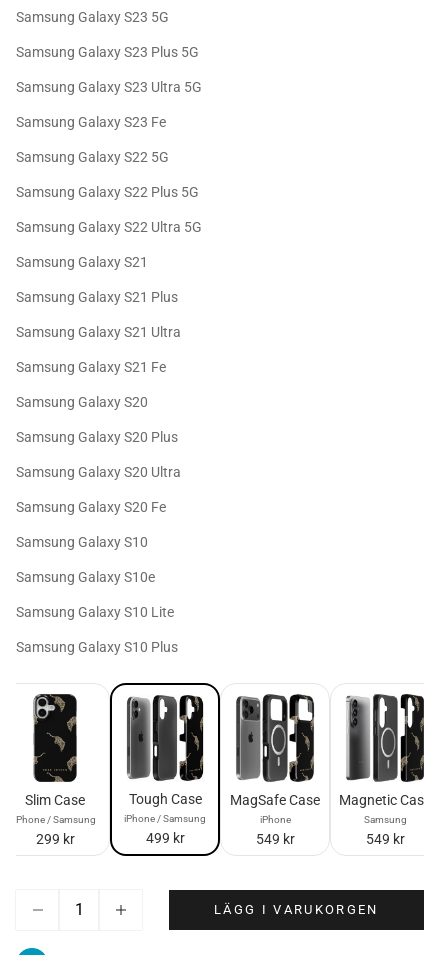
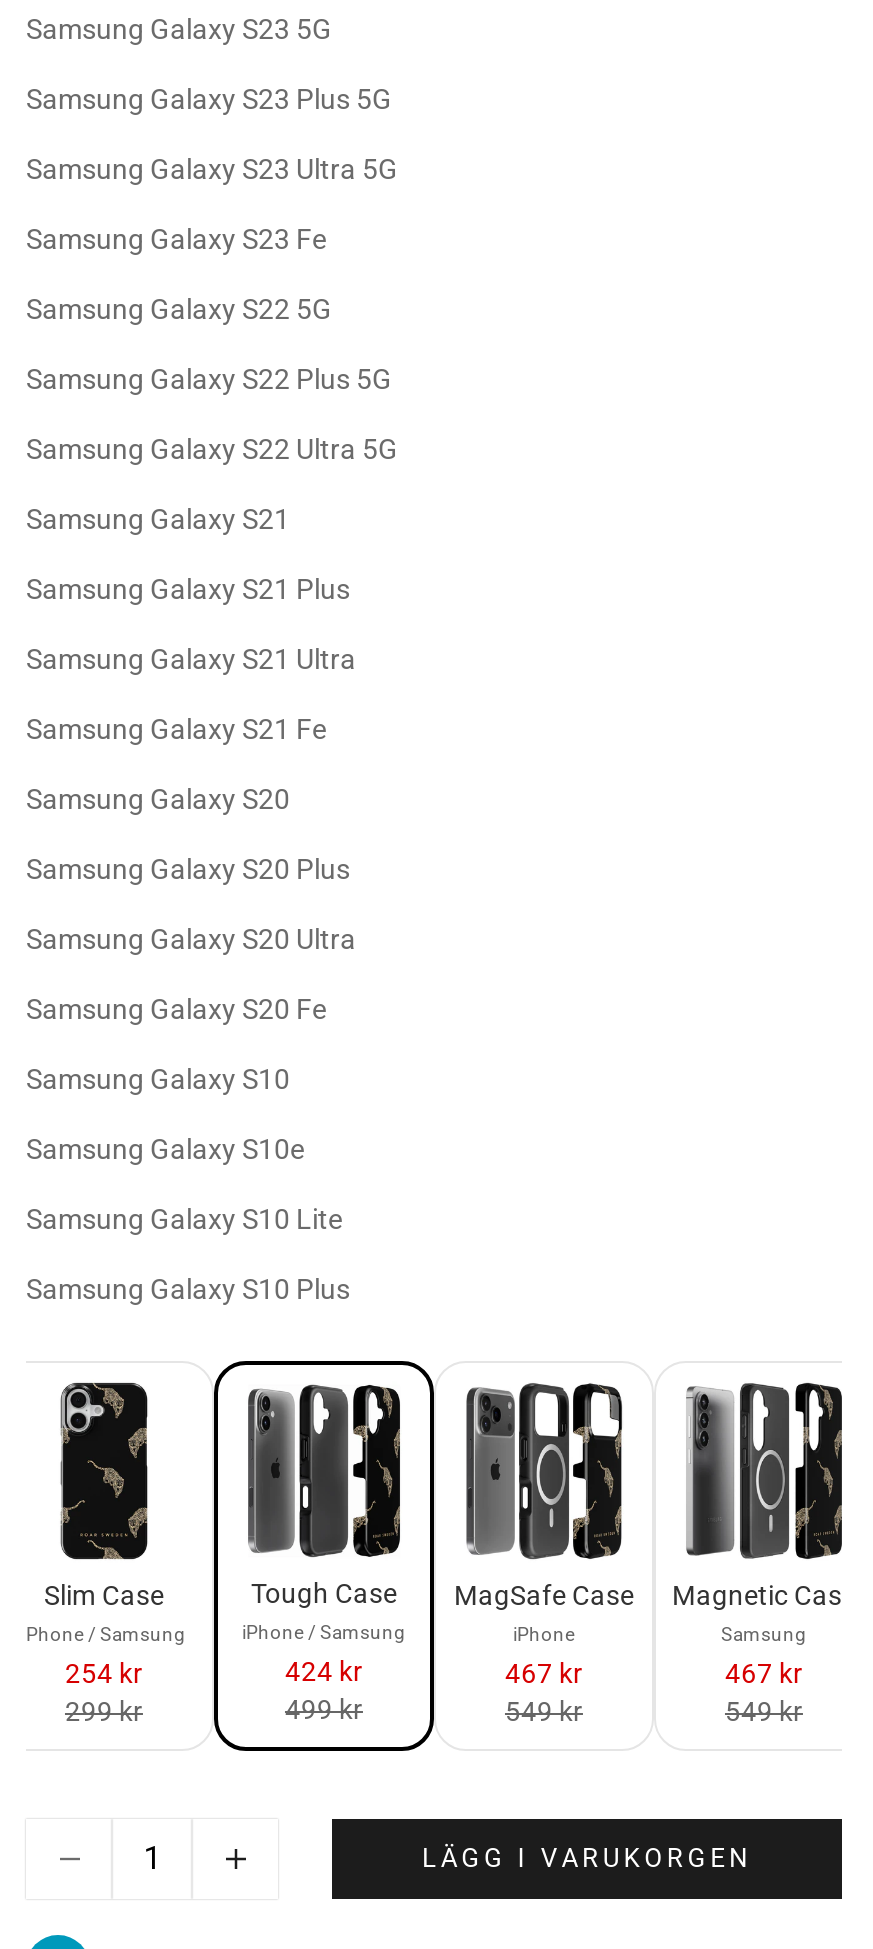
+ 254 kr

+ 424 kr

+ 467 kr

+ 467 kr
